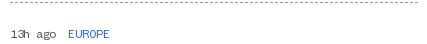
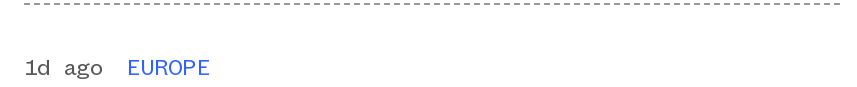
- 13h ago EUROPE
+ 1d ago EUROPE
